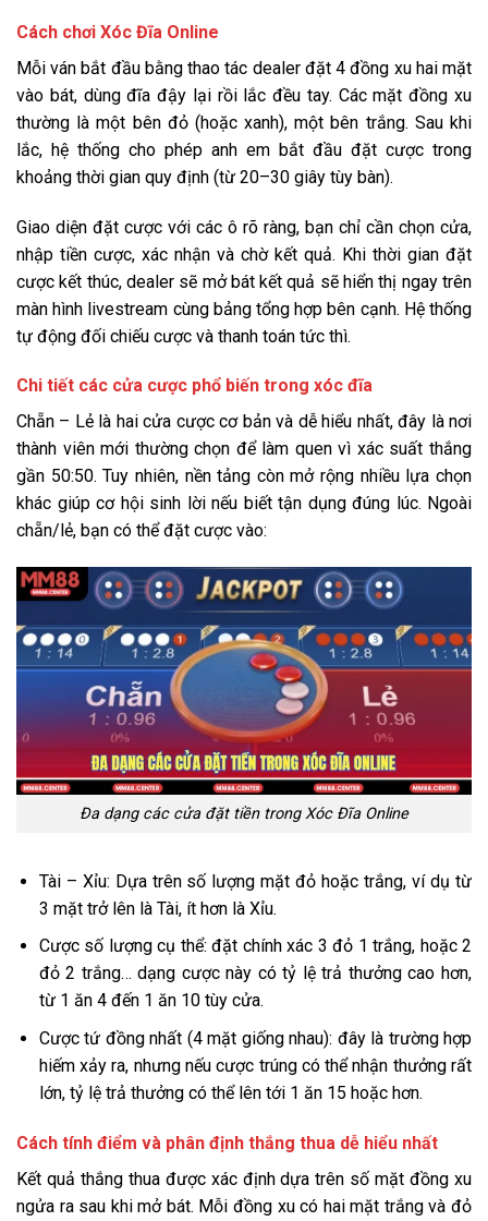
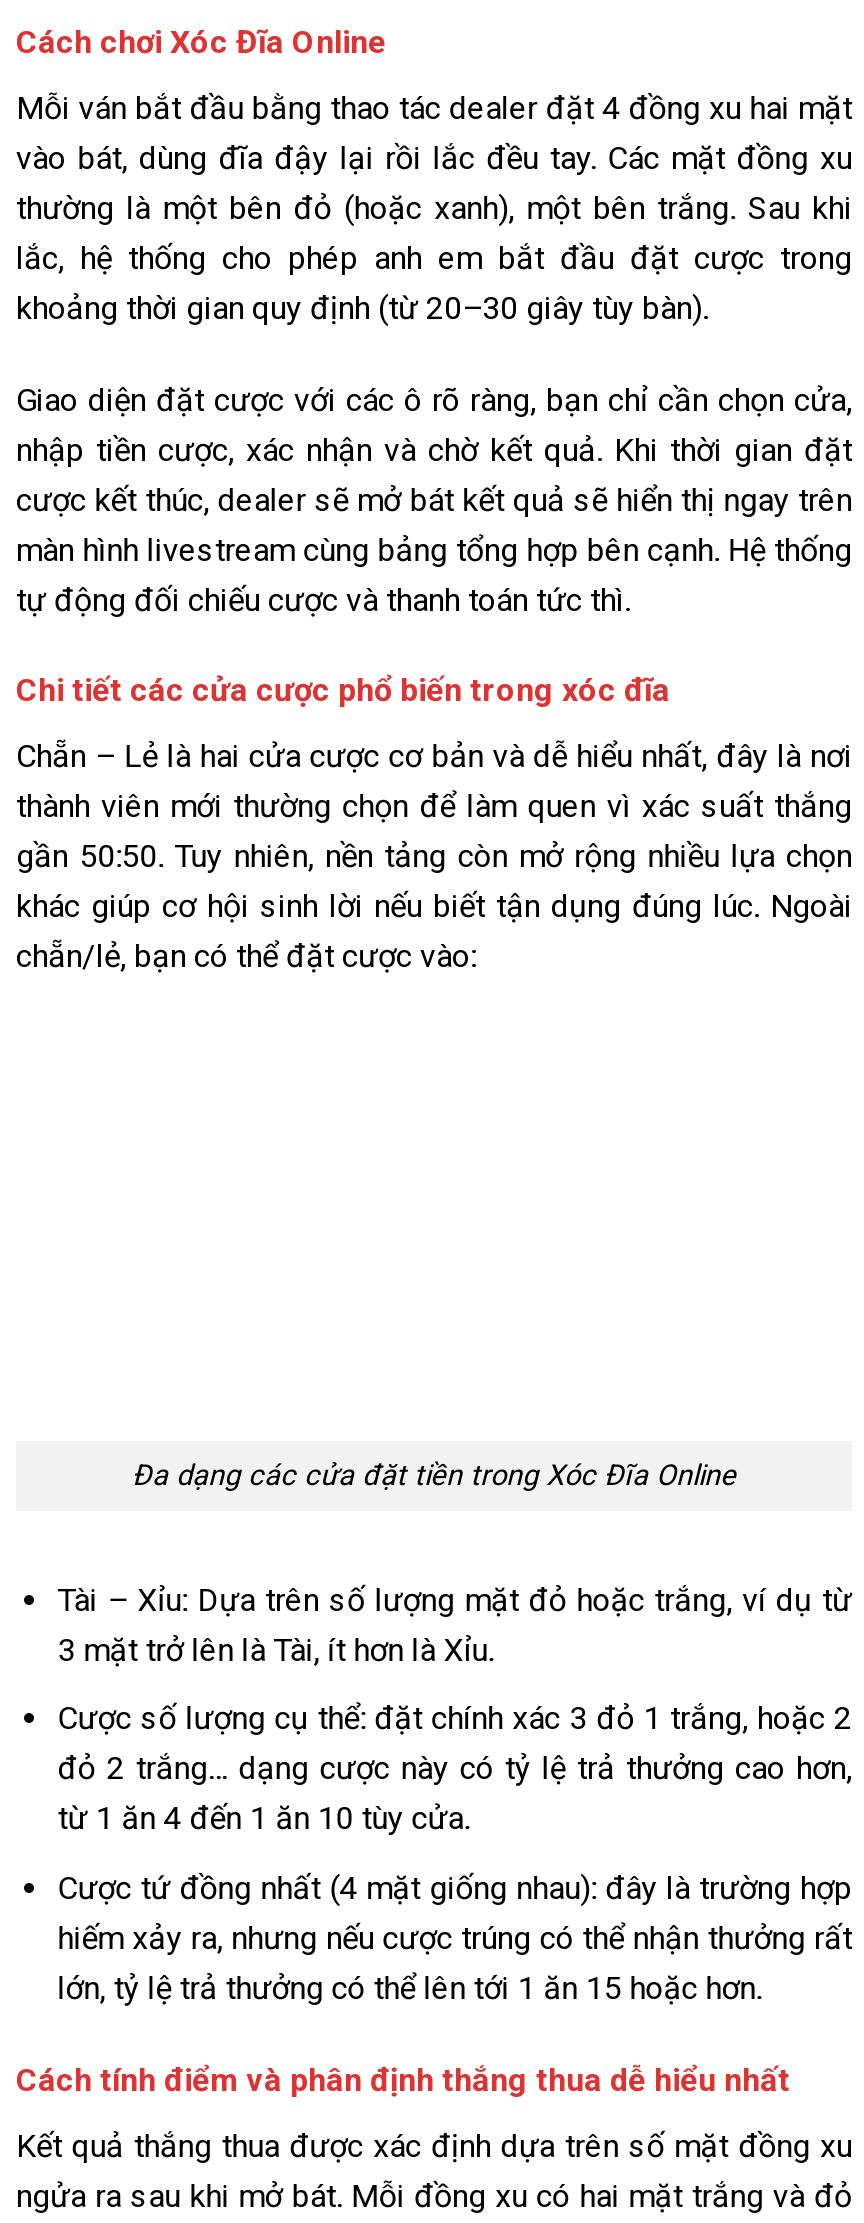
- [image]
